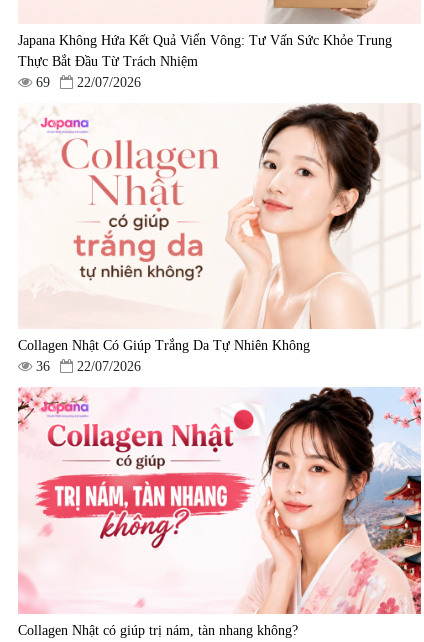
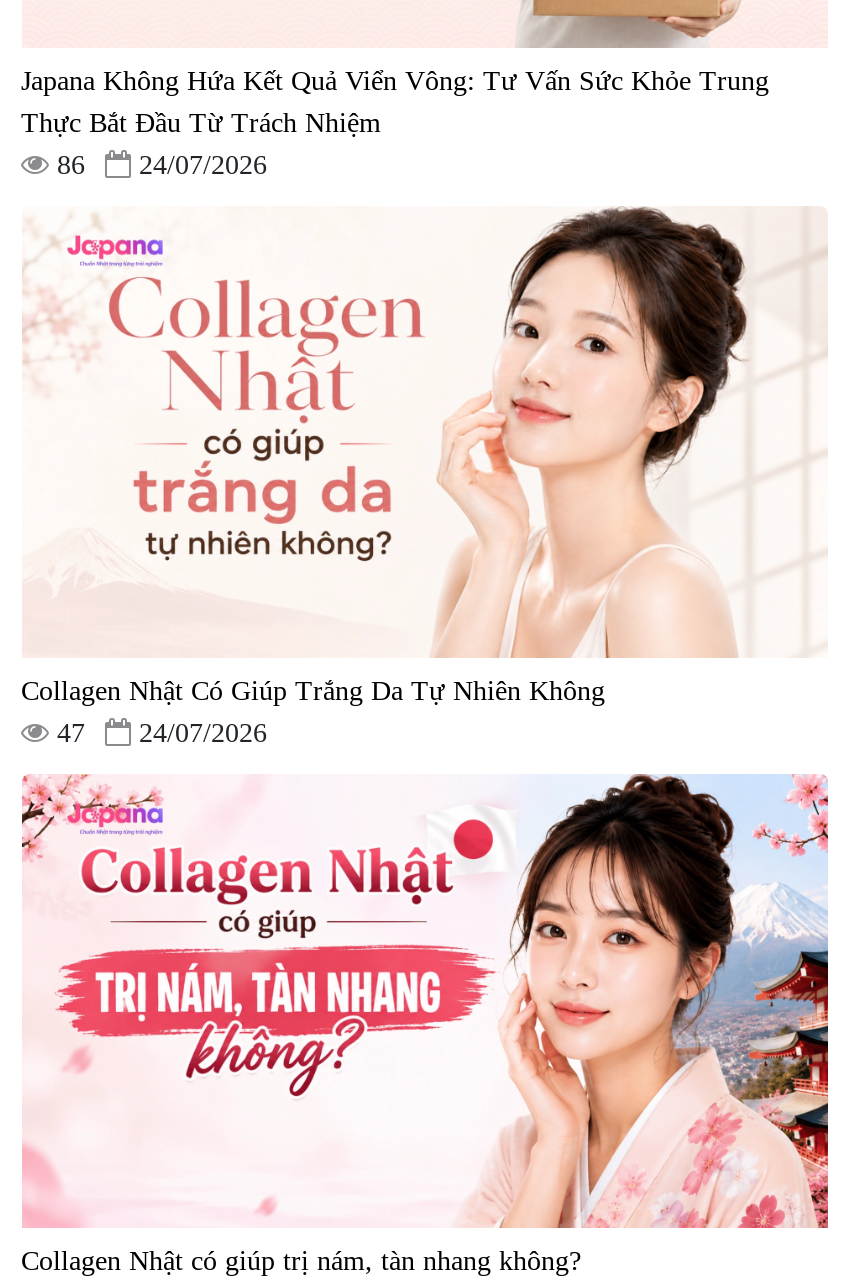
- 69
+ 86

- 22/07/2026
+ 24/07/2026

- 36
+ 47

- 22/07/2026
+ 24/07/2026
